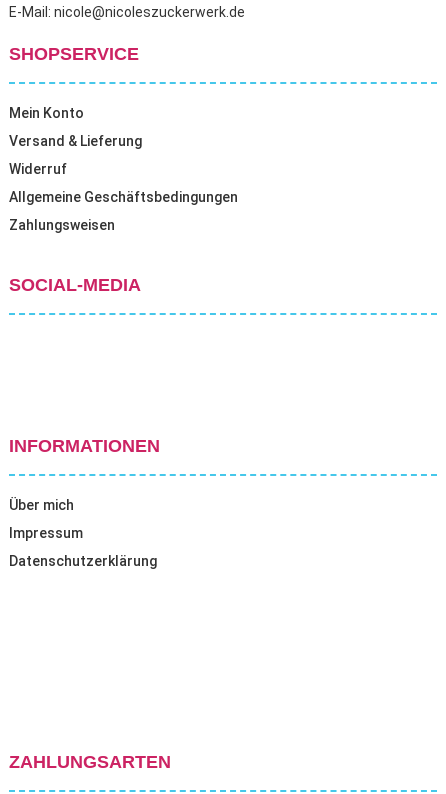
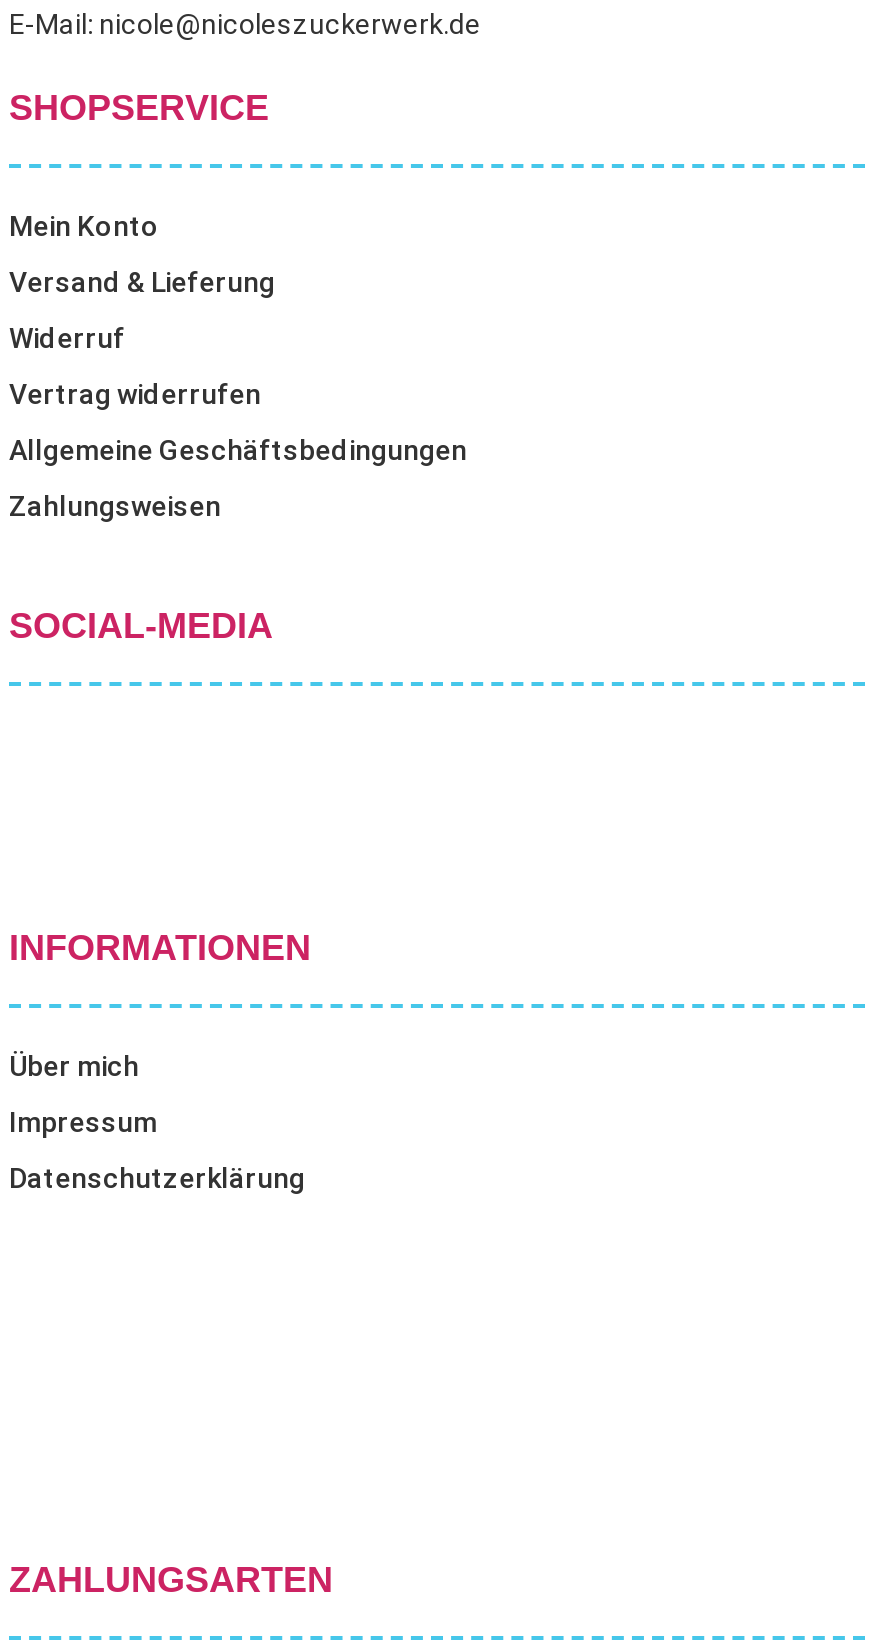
+ Vertrag widerrufen
